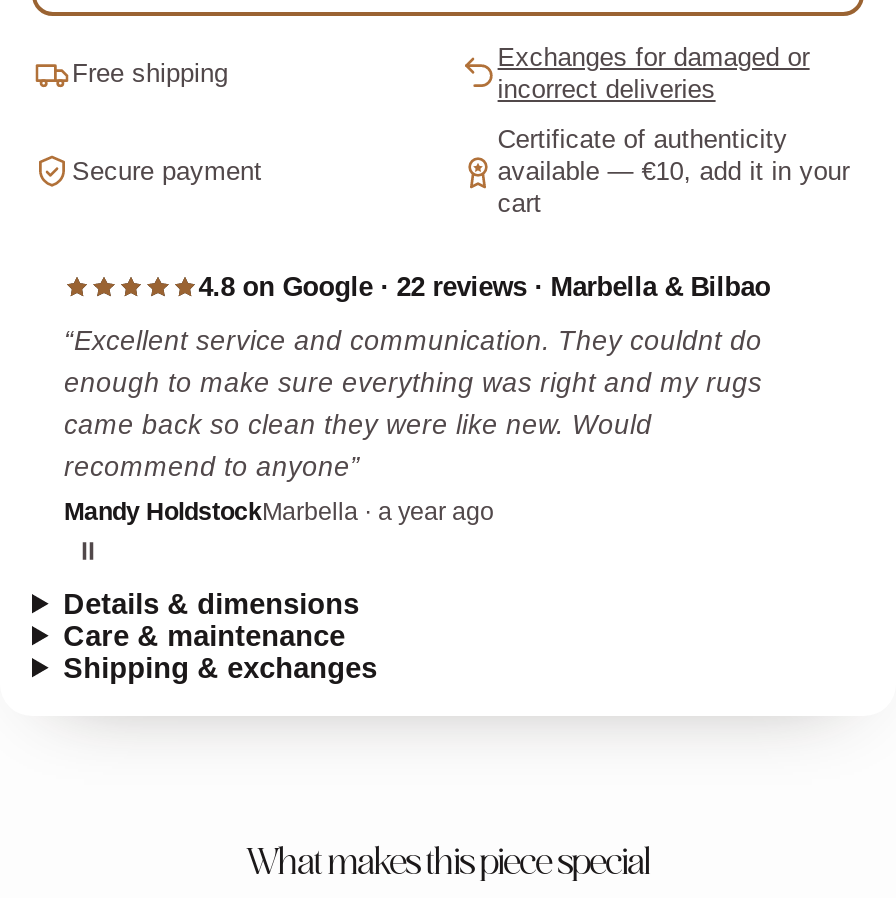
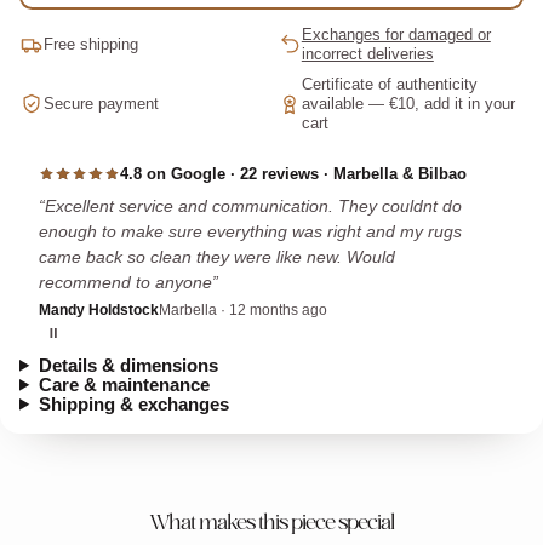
- Mandy HoldstockMarbella · a year ago
+ Mandy HoldstockMarbella · 12 months ago
